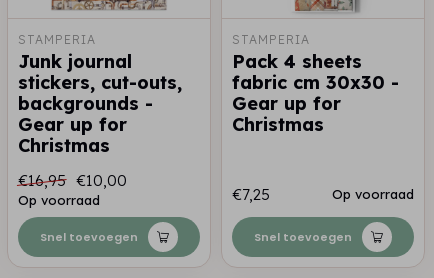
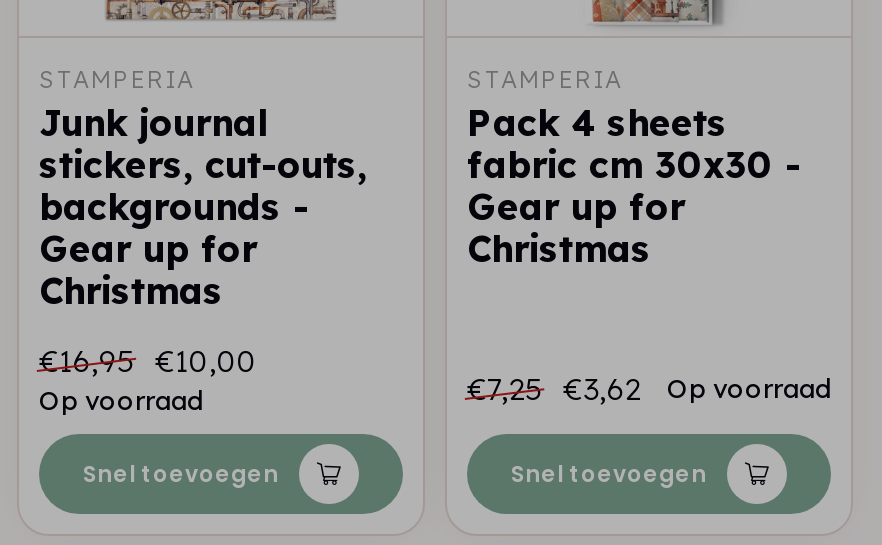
- €7,25
+ €7,25 €3,62
